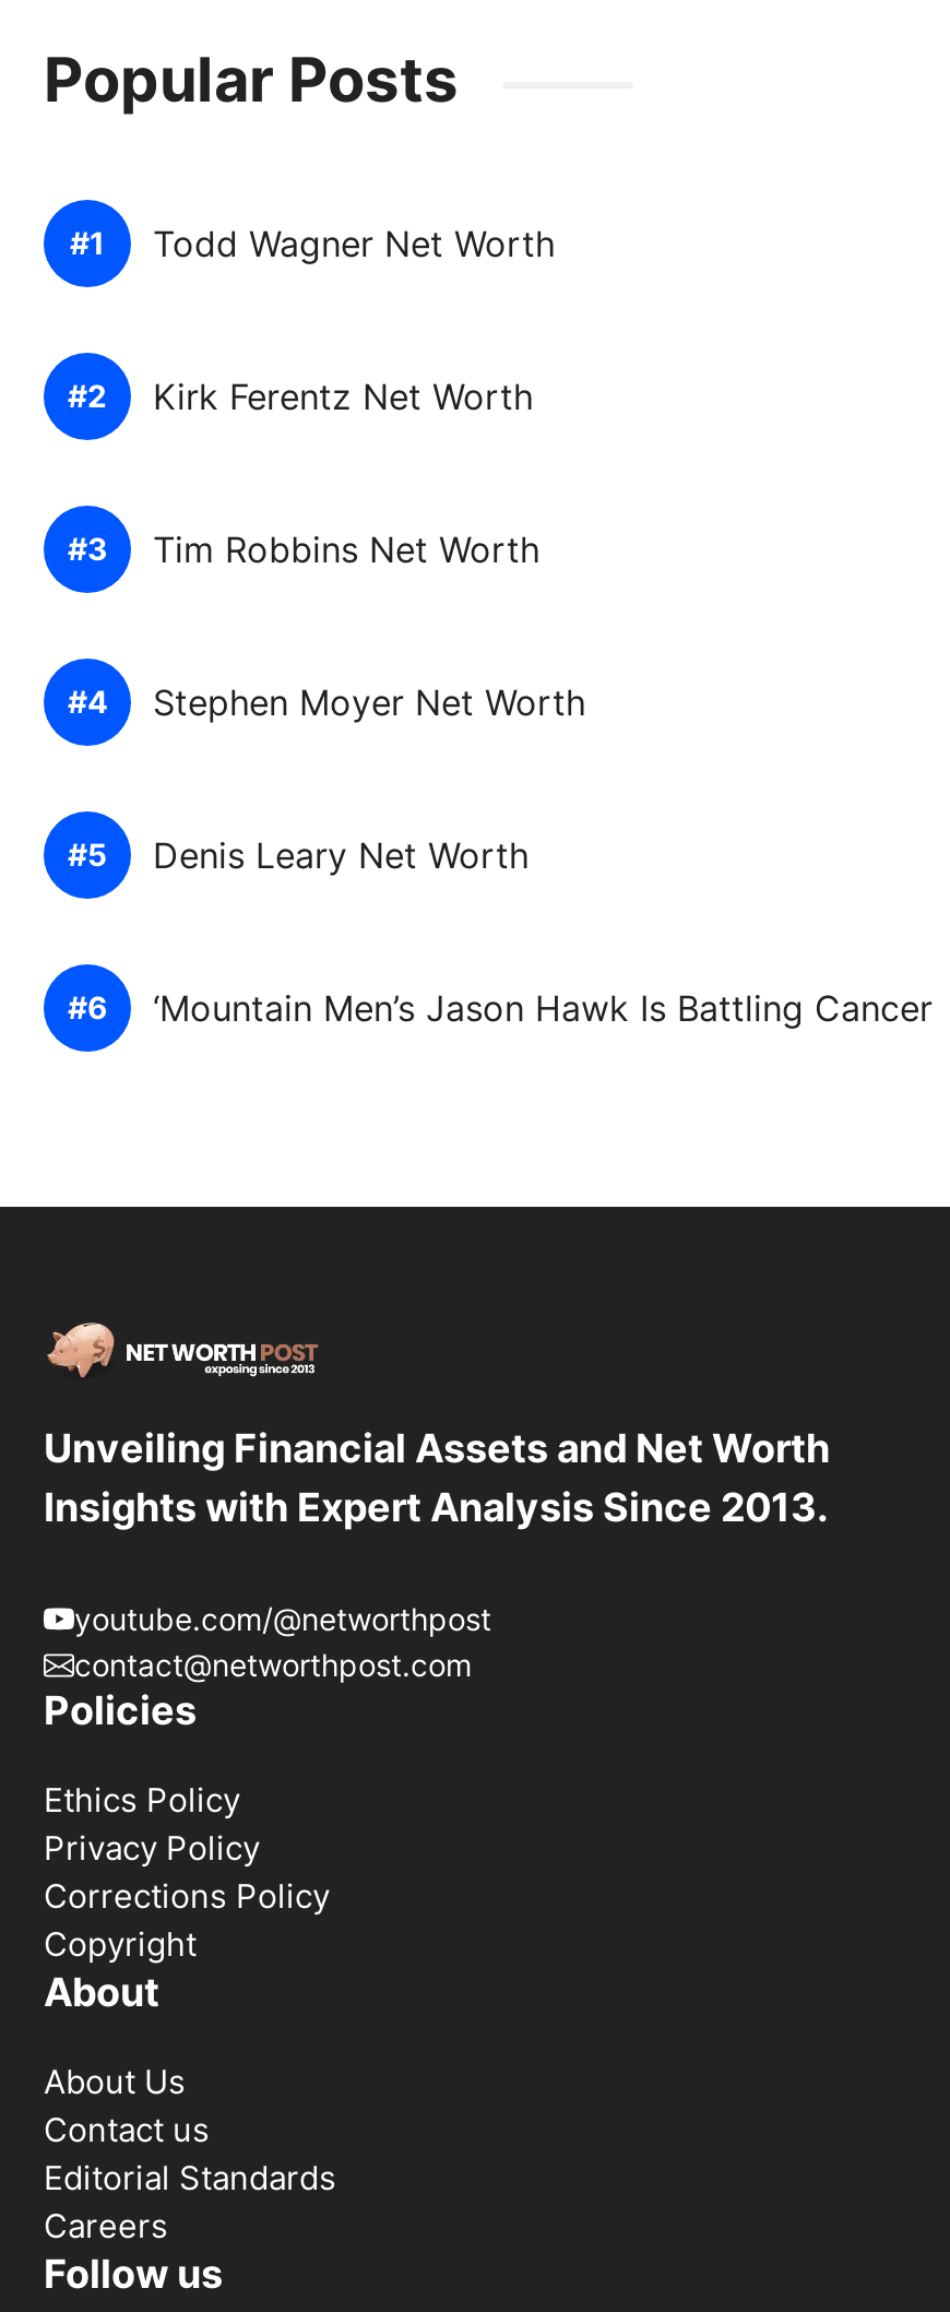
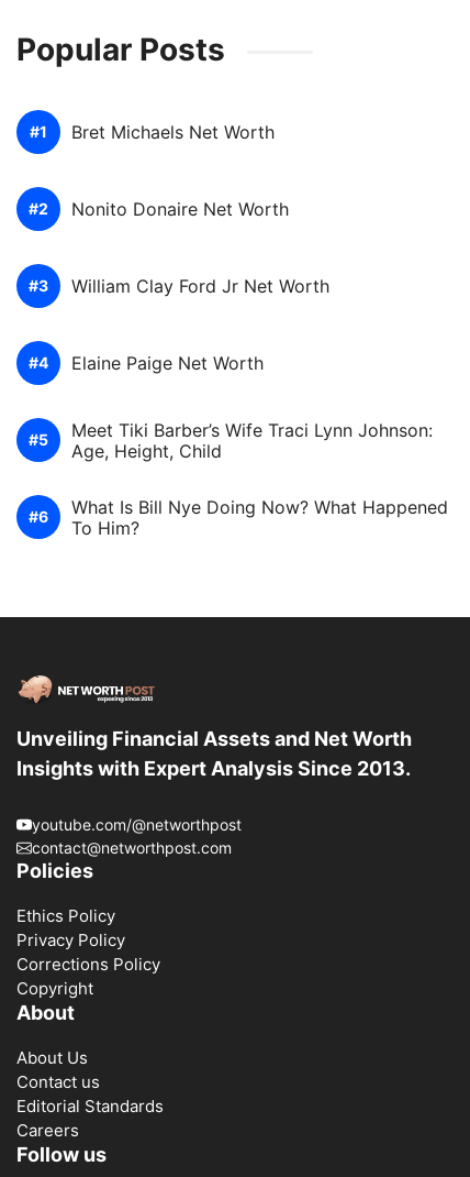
- Todd Wagner Net Worth
+ Bret Michaels Net Worth

- Kirk Ferentz Net Worth
+ Nonito Donaire Net Worth

- Tim Robbins Net Worth
+ William Clay Ford Jr Net Worth

- Stephen Moyer Net Worth
+ Elaine Paige Net Worth

- Denis Leary Net Worth
+ Meet Tiki Barber’s Wife Traci Lynn Johnson:
+ Age, Height, Child

- ‘Mountain Men’s Jason Hawk Is Battling Cancer
+ What Is Bill Nye Doing Now? What Happened
+ To Him?
